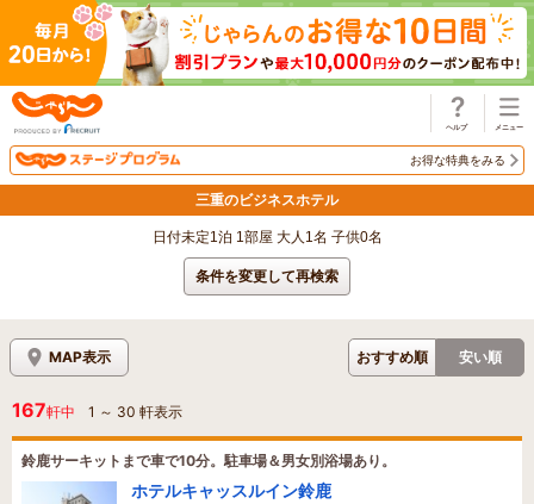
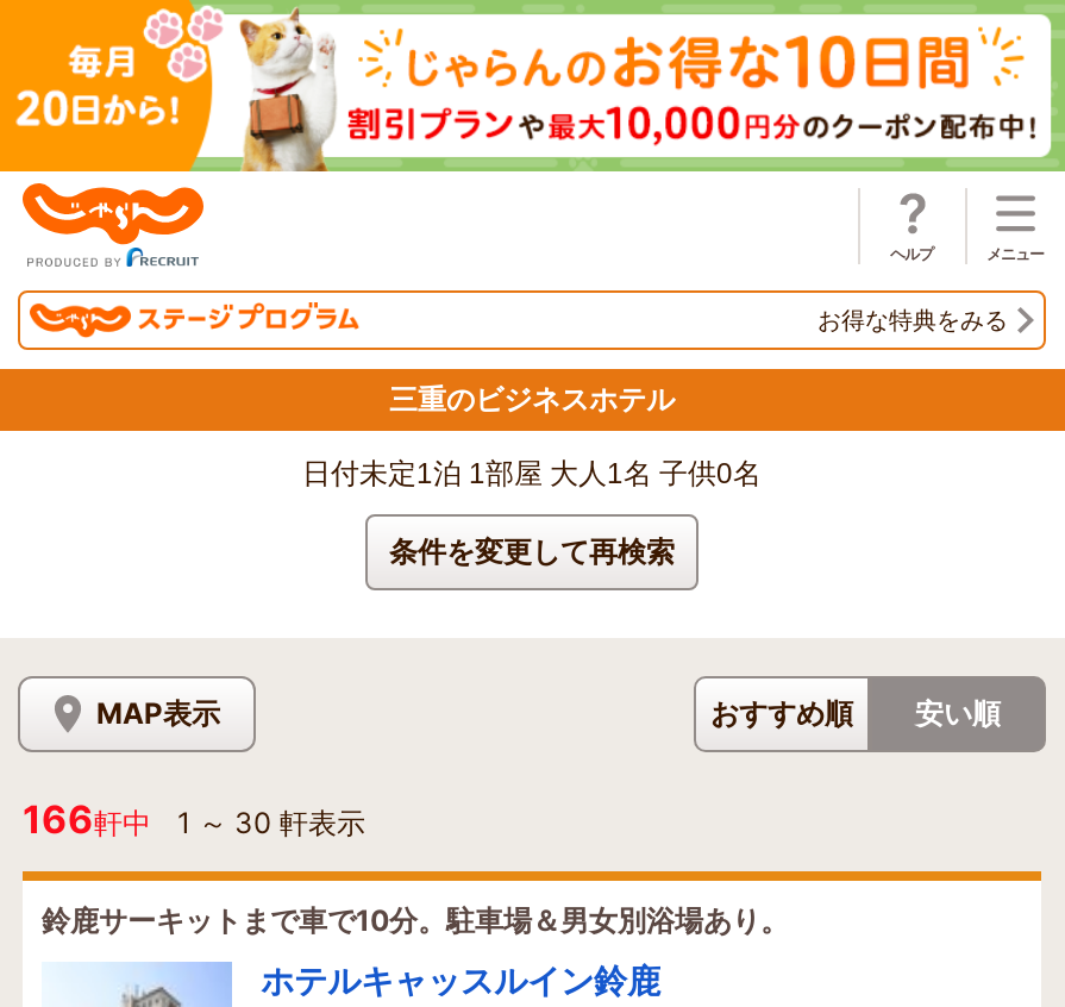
- 167軒中 1～30軒表示
+ 166軒中 1～30軒表示
